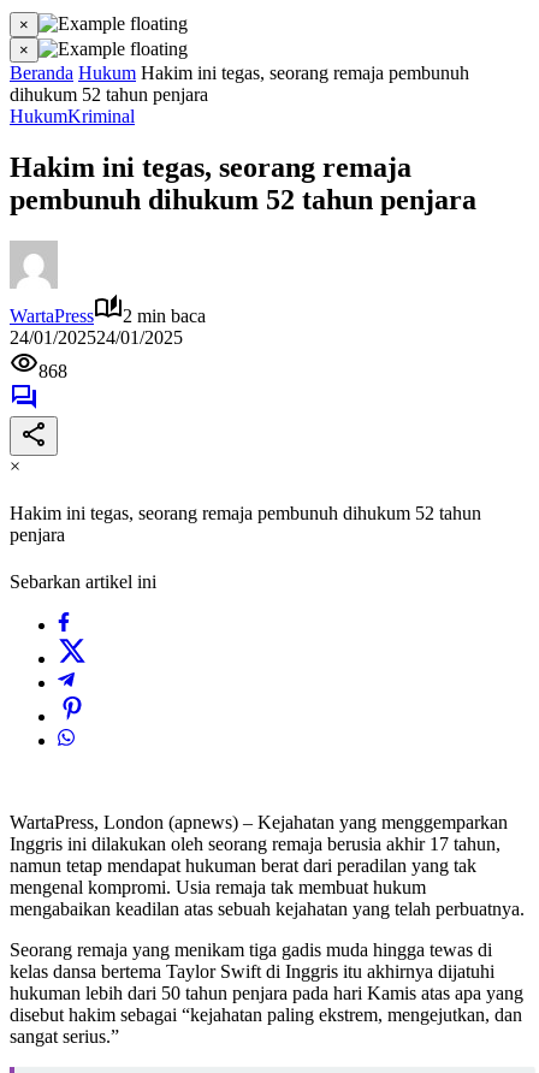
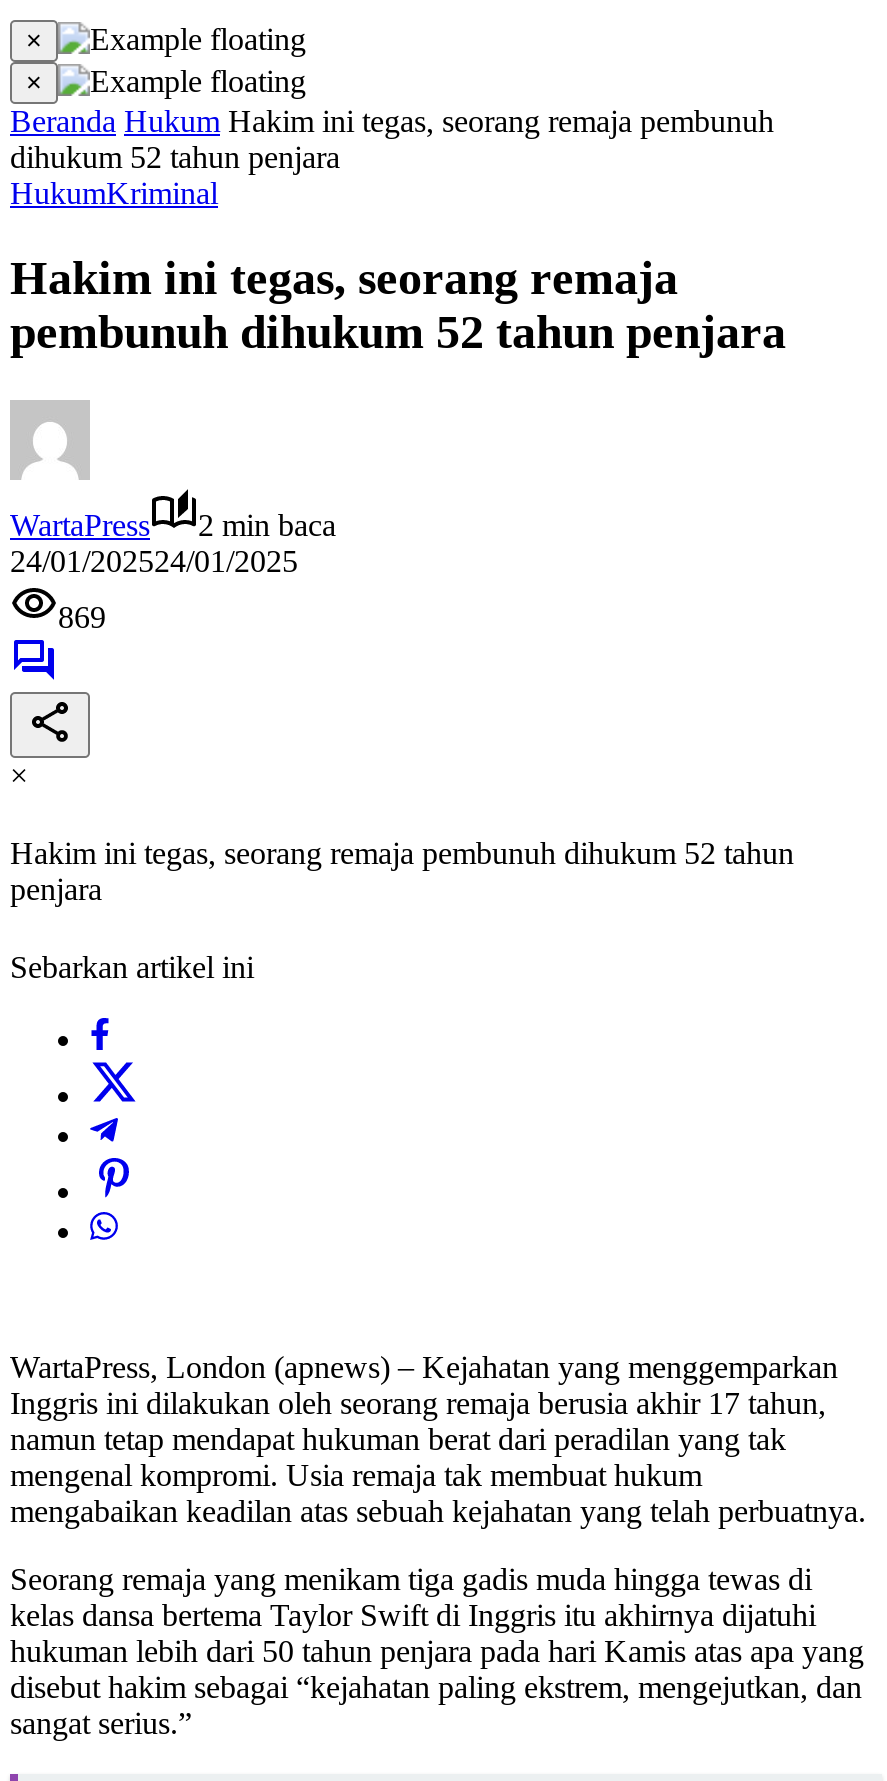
- 868
+ 869
